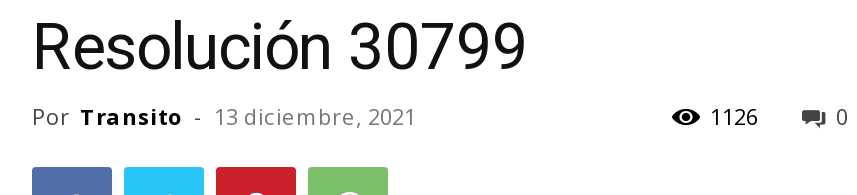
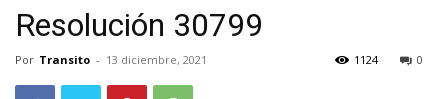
- 1126
+ 1124
